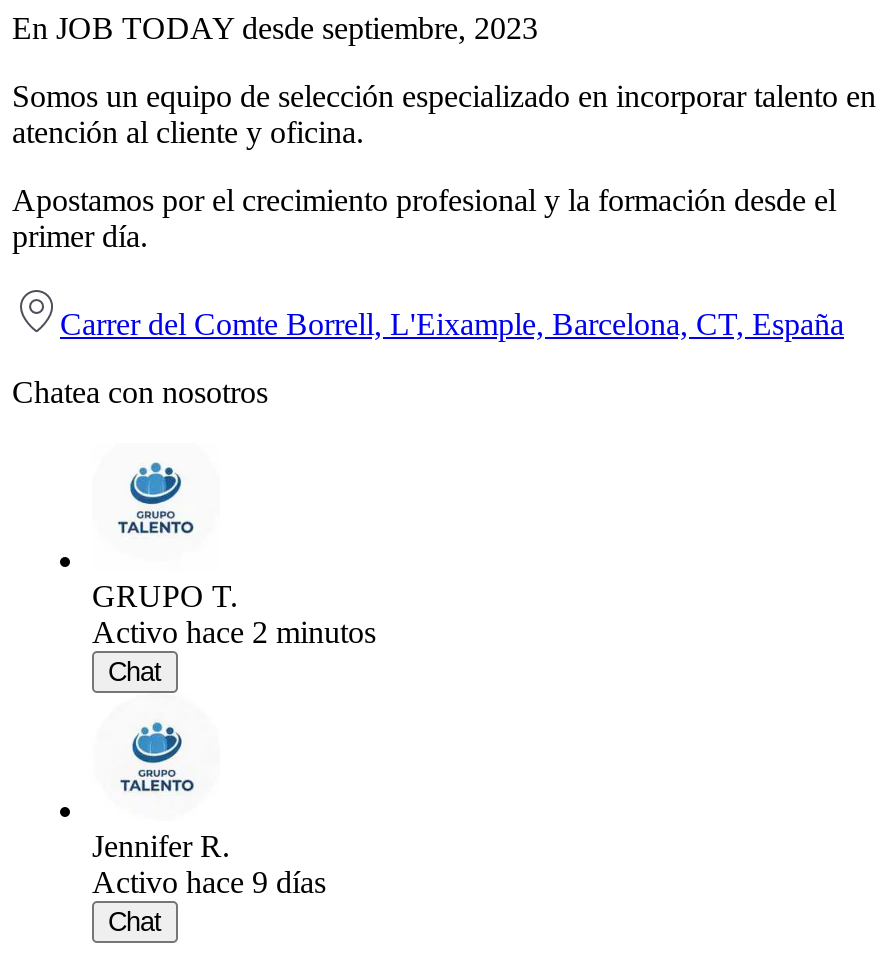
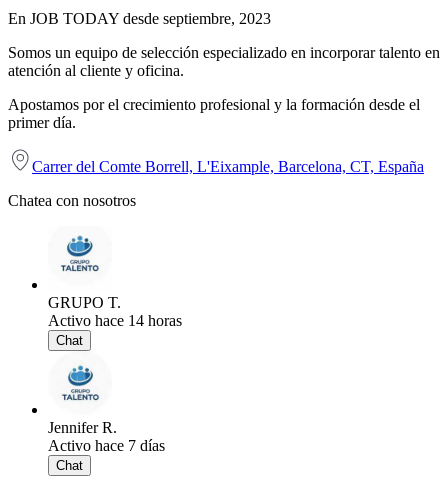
- Activo hace 2 minutos
+ Activo hace 14 horas

- Activo hace 9 días
+ Activo hace 7 días
